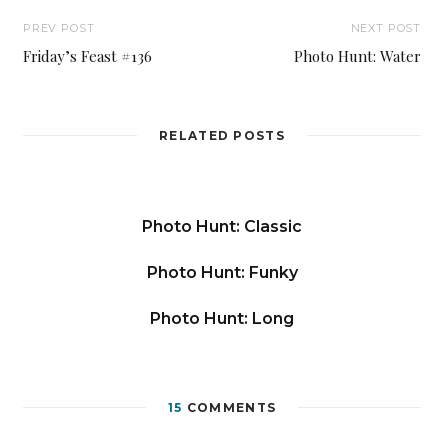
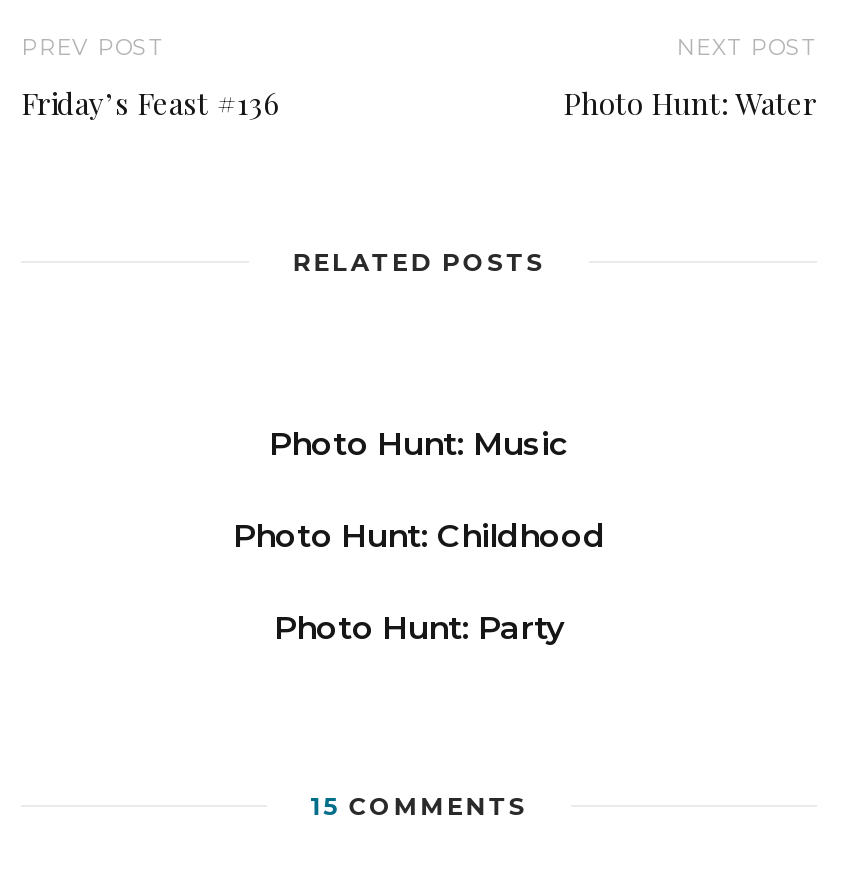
- Photo Hunt: Classic
+ Photo Hunt: Music

- Photo Hunt: Funky
+ Photo Hunt: Childhood

- Photo Hunt: Long
+ Photo Hunt: Party
